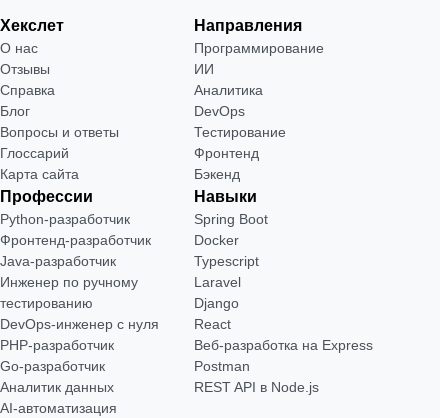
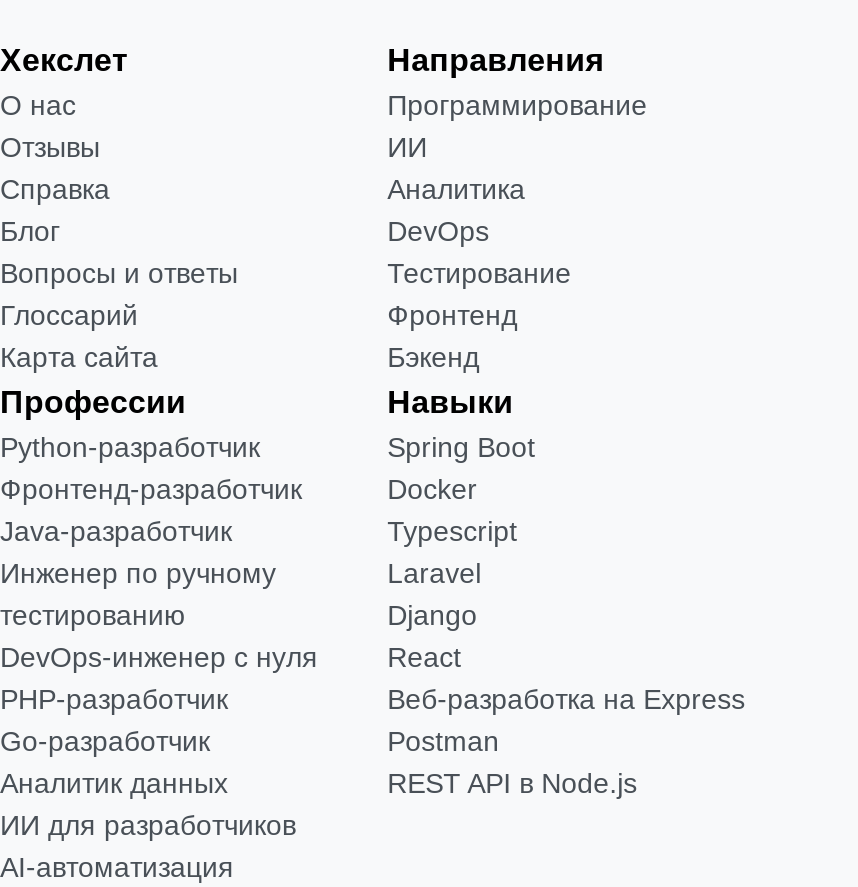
+ ИИ для разработчиков
